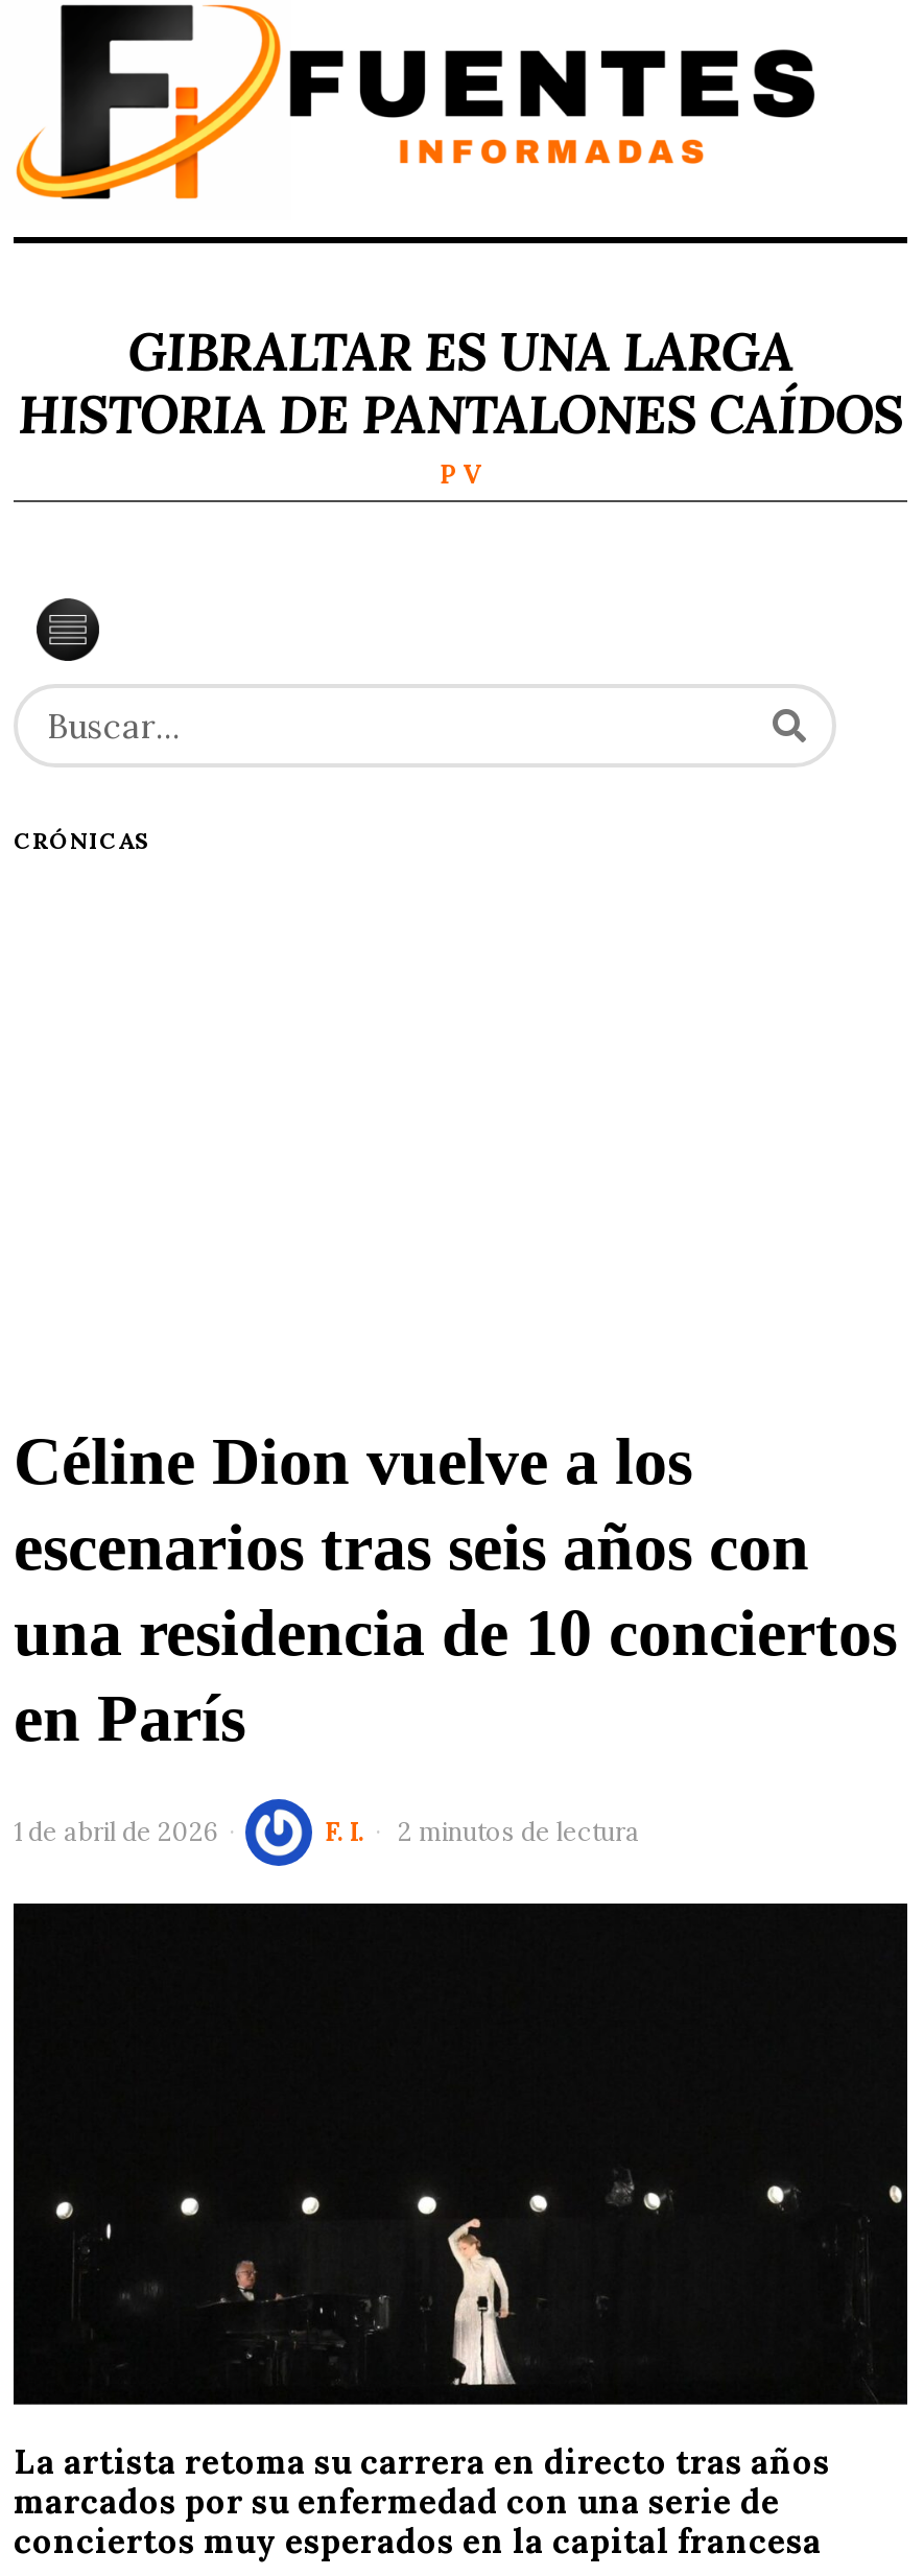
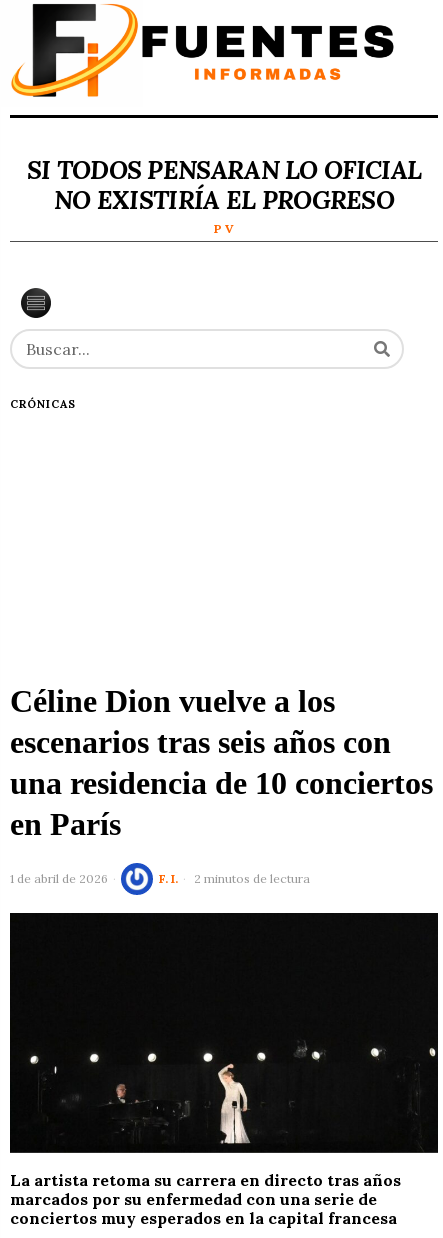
- GIBRALTAR ES UNA LARGA
- HISTORIA DE PANTALONES CAÍDOS
+ SI TODOS PENSARAN LO OFICIAL
+ NO EXISTIRÍA EL PROGRESO
